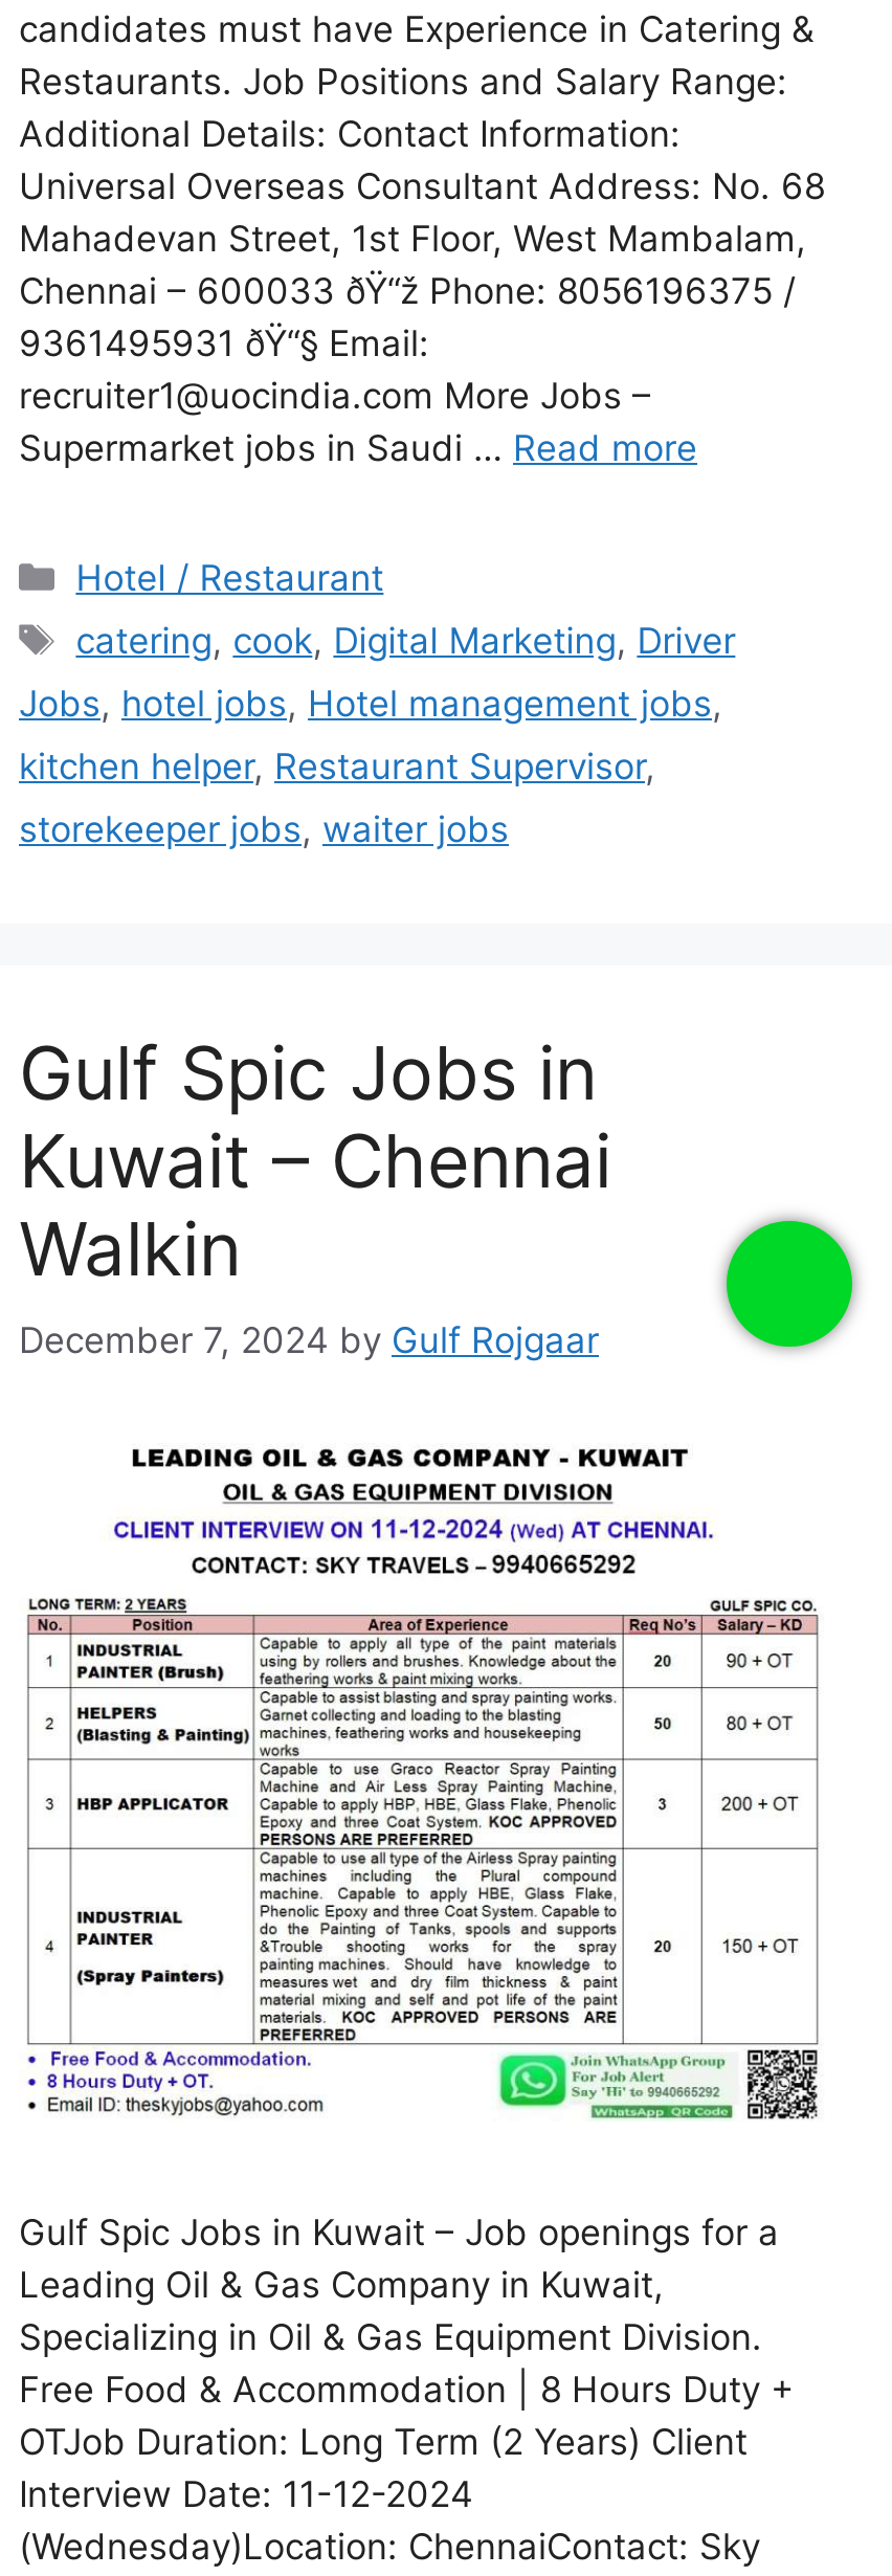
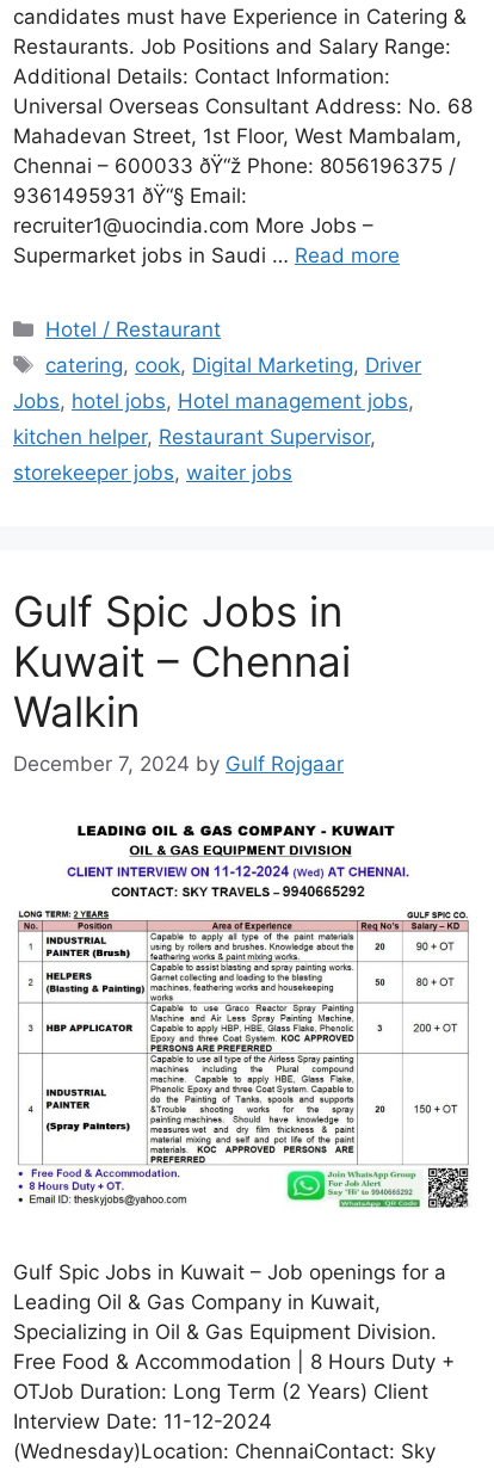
- [image]
